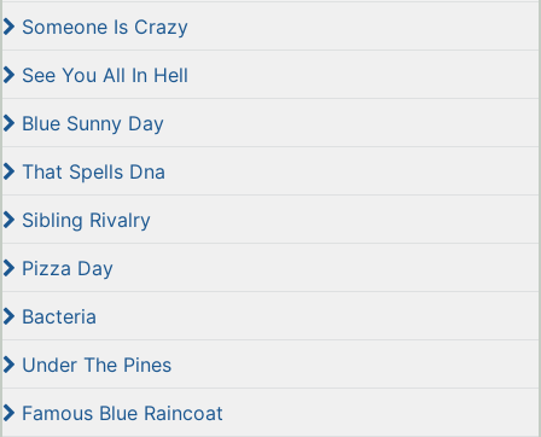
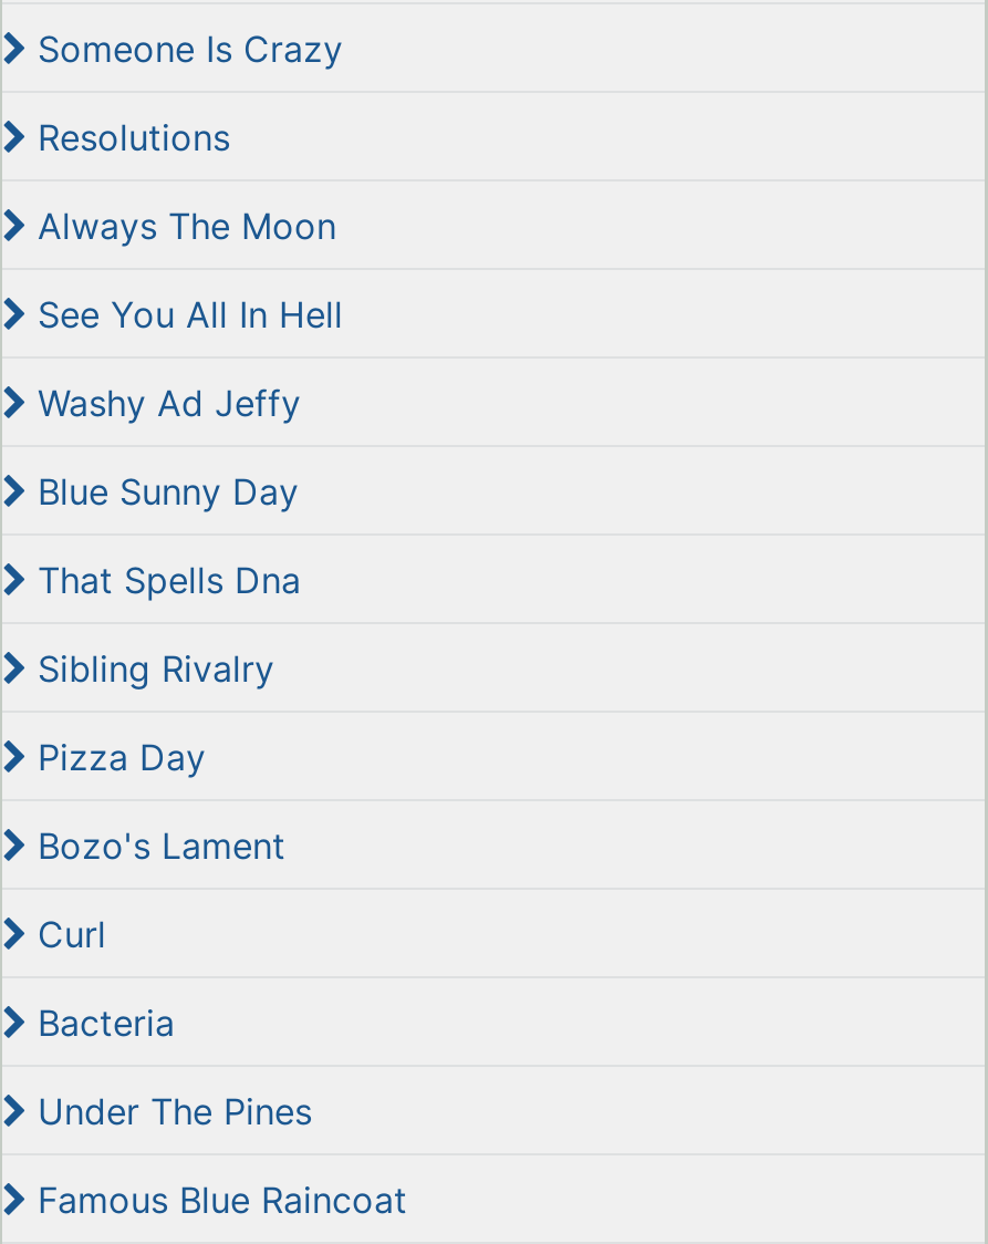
+ Resolutions
+ Always The Moon

+ Washy Ad Jeffy

+ Bozo's Lament
+ Curl
